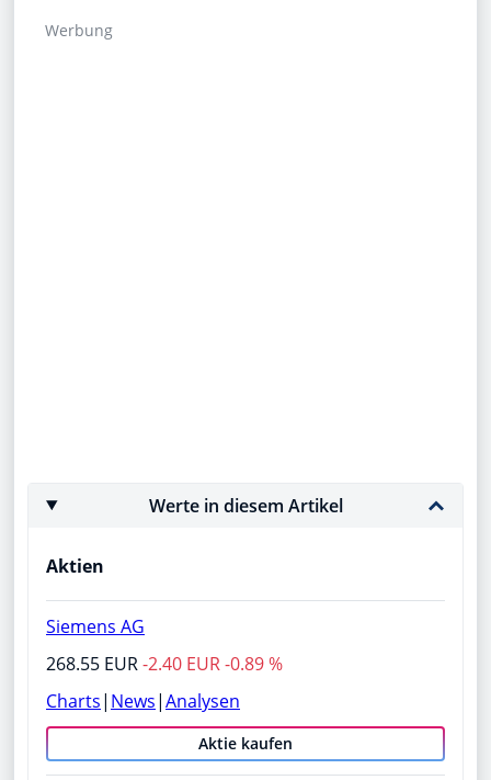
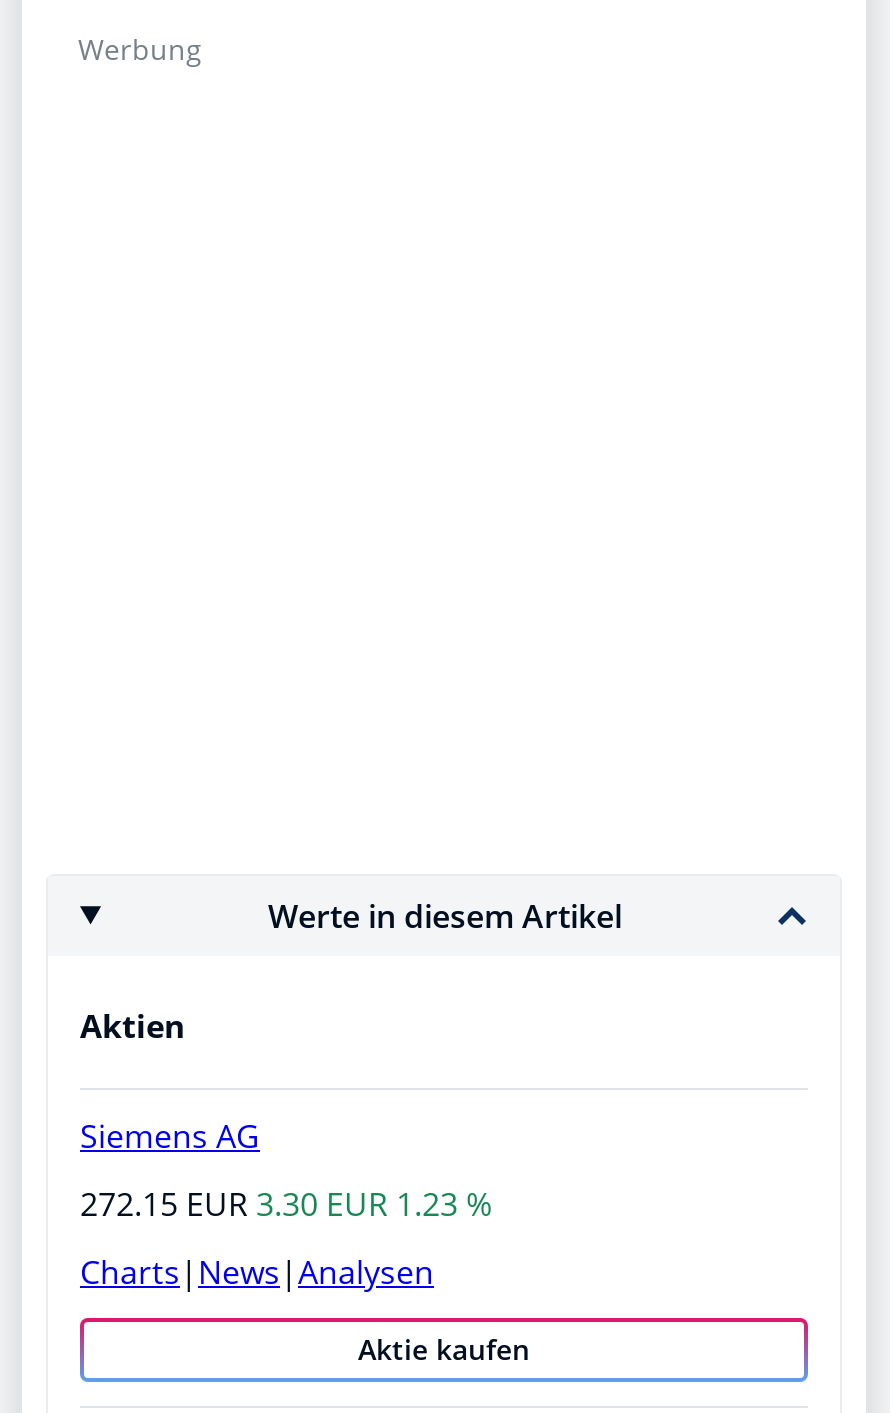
- 268.55 EUR -2.40 EUR -0.89 %
+ 272.15 EUR 3.30 EUR 1.23 %
